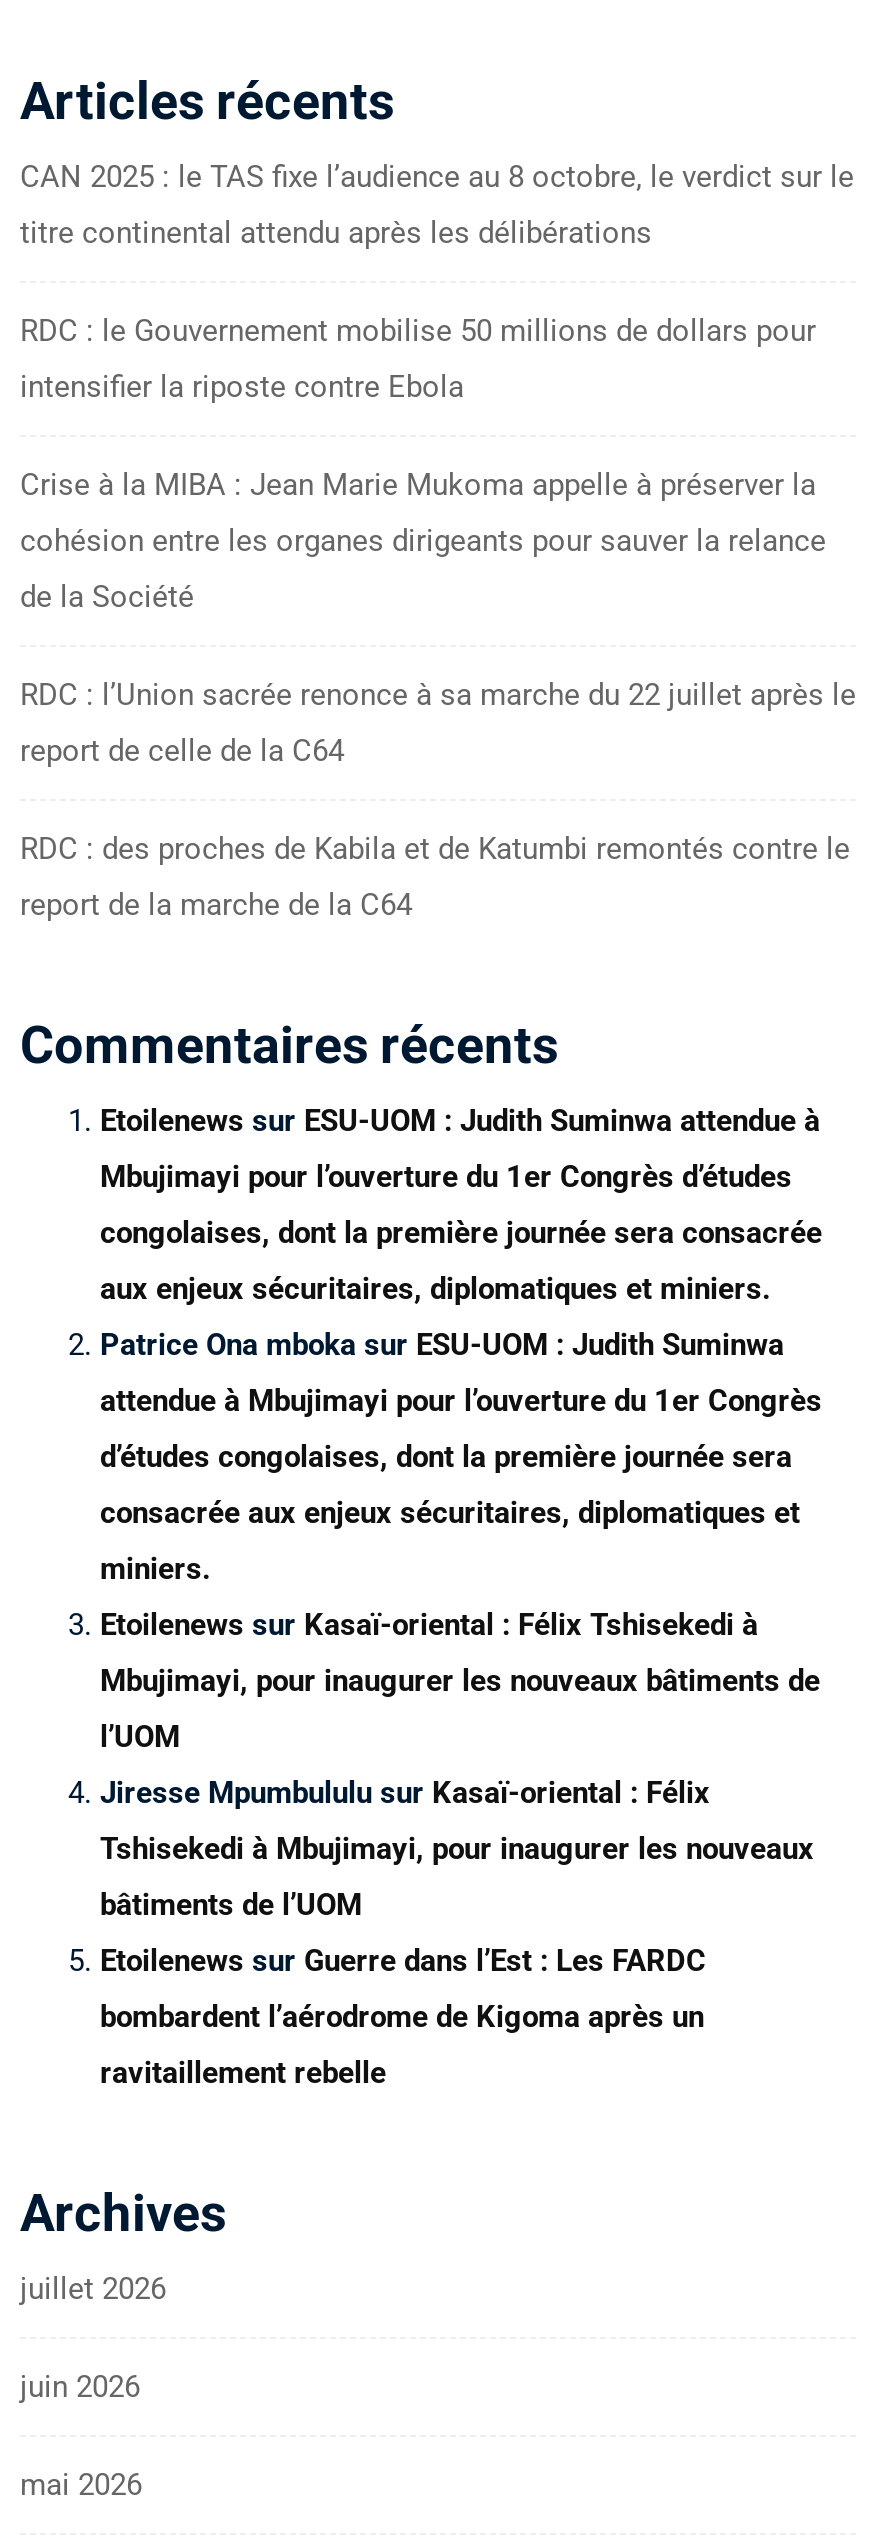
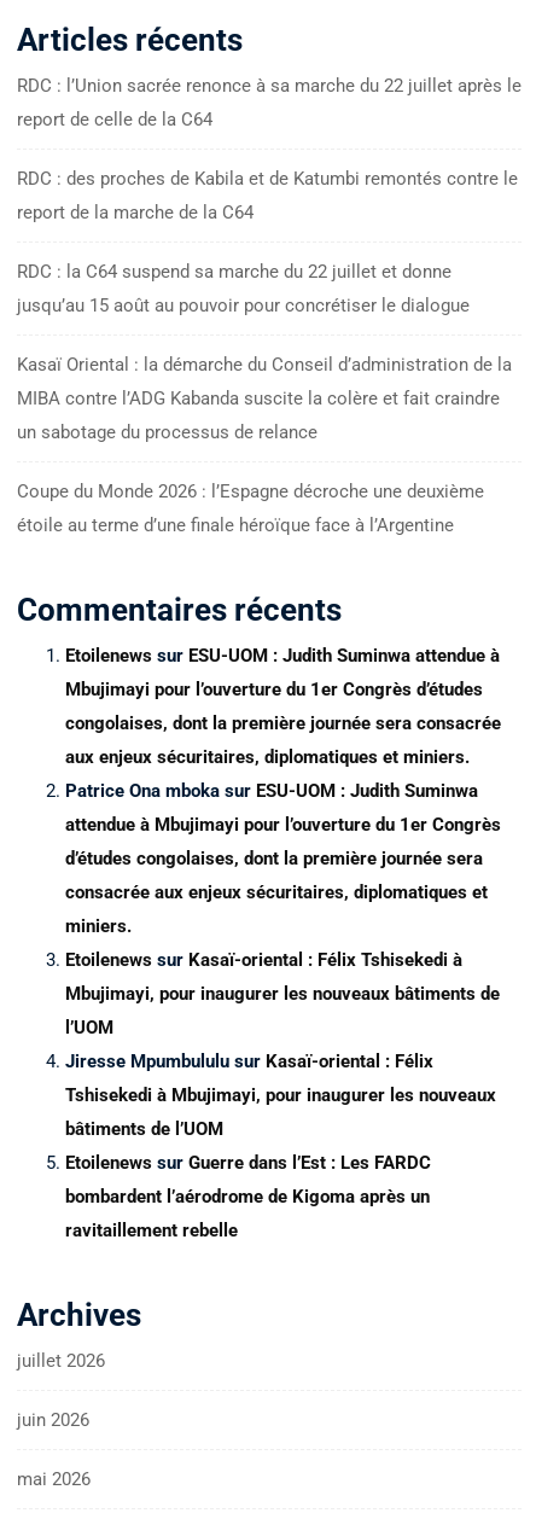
- CAN 2025 : le TAS fixe l’audience au 8 octobre, le verdict sur le
- titre continental attendu après les délibérations
- RDC : le Gouvernement mobilise 50 millions de dollars pour
- intensifier la riposte contre Ebola
- Crise à la MIBA : Jean Marie Mukoma appelle à préserver la
- cohésion entre les organes dirigeants pour sauver la relance
- de la Société

moved up: RDC : l’Union sacrée renonce à sa marche du 22 juillet après le | report de celle de la C64 | RDC : des proches de Kabila et de Katumbi remontés contre le | report de la marche de la C64

+ RDC : la C64 suspend sa marche du 22 juillet et donne
+ jusqu’au 15 août au pouvoir pour concrétiser le dialogue
+ Kasaï Oriental : la démarche du Conseil d’administration de la
+ MIBA contre l’ADG Kabanda suscite la colère et fait craindre
+ un sabotage du processus de relance
+ Coupe du Monde 2026 : l’Espagne décroche une deuxième
+ étoile au terme d’une finale héroïque face à l’Argentine
